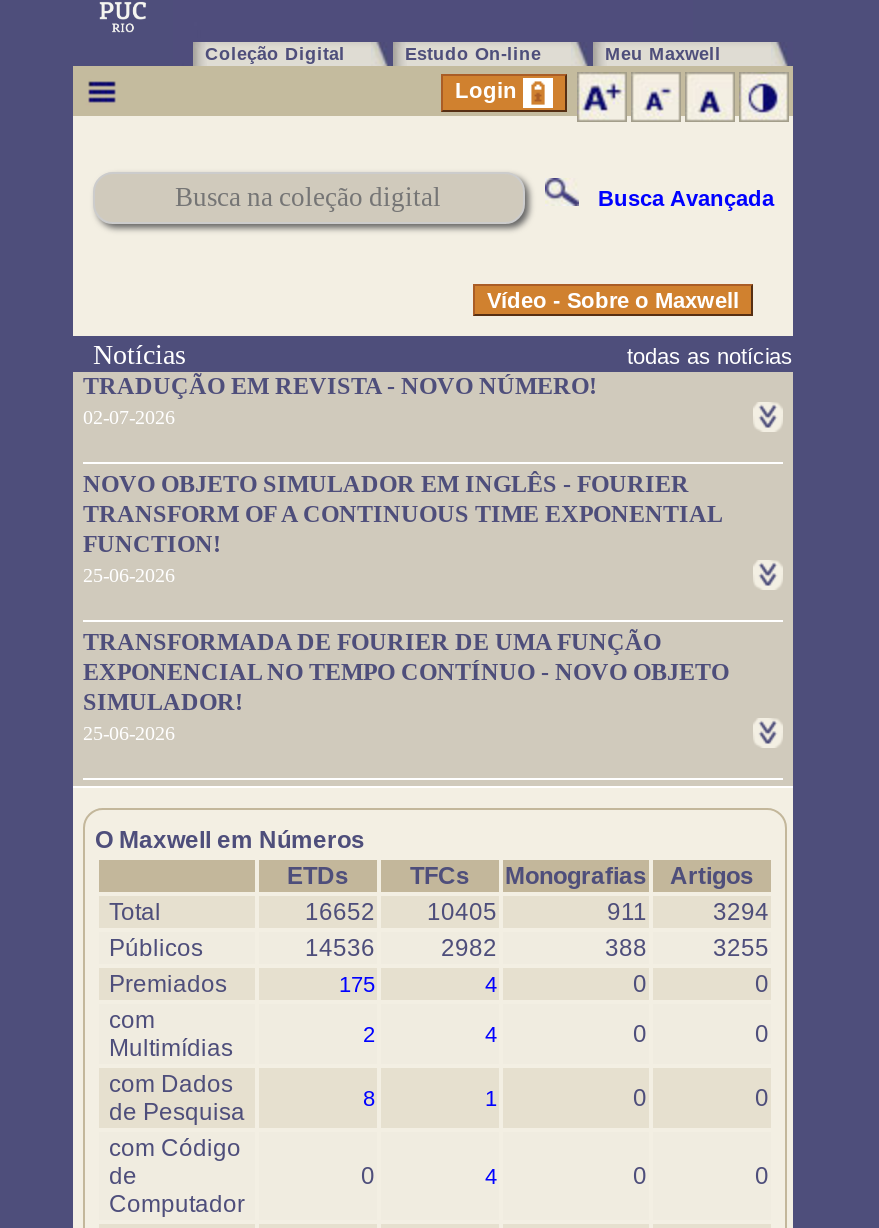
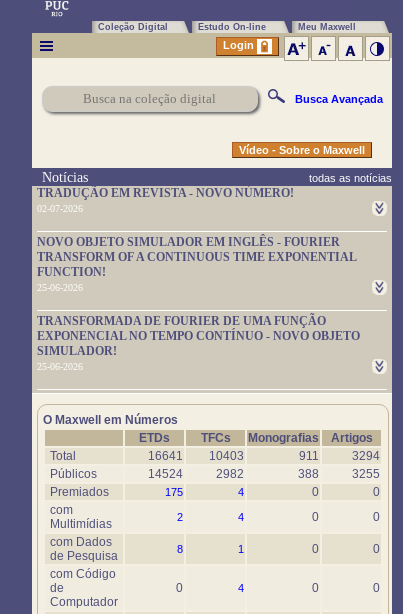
- 16652
+ 16641

- 10405
+ 10403

- 14536
+ 14524
